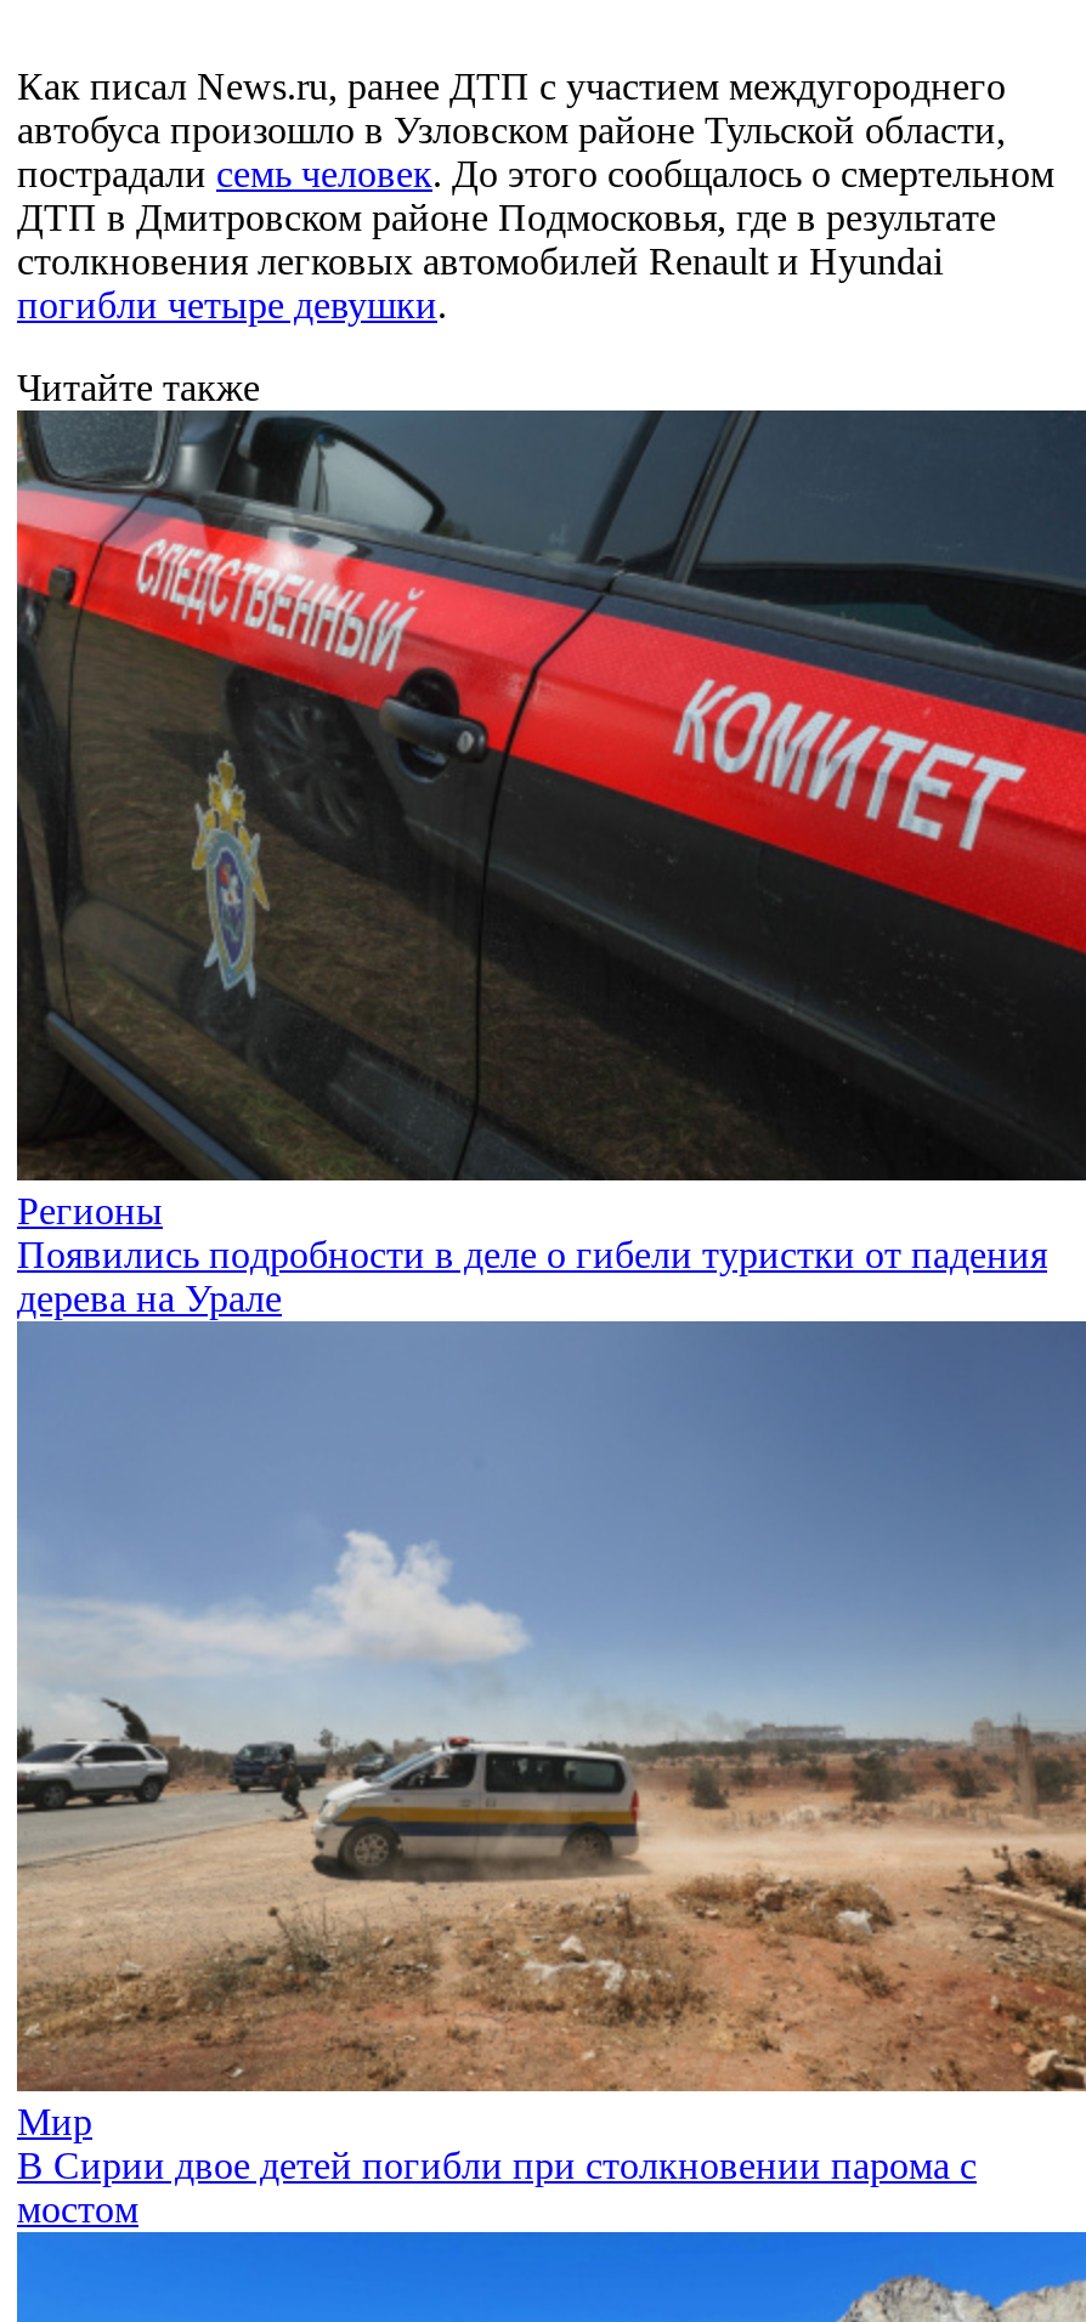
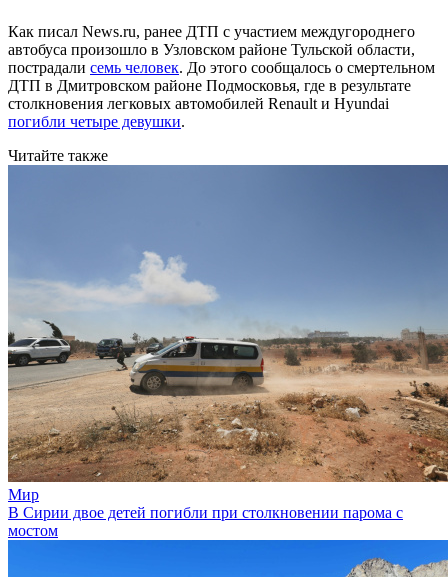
- [image]
- Регионы
- Появились подробности в деле о гибели туристки от падения
- дерева на Урале
